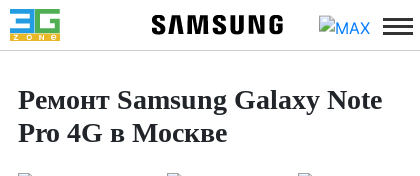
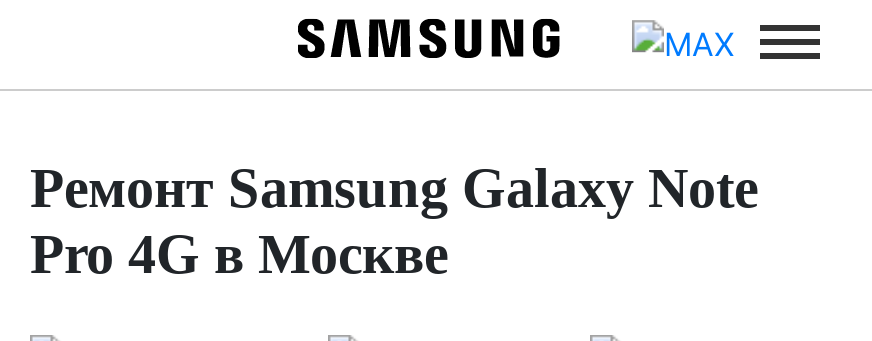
- [image]
